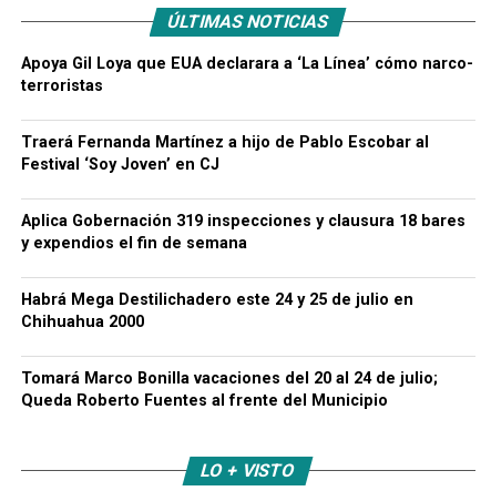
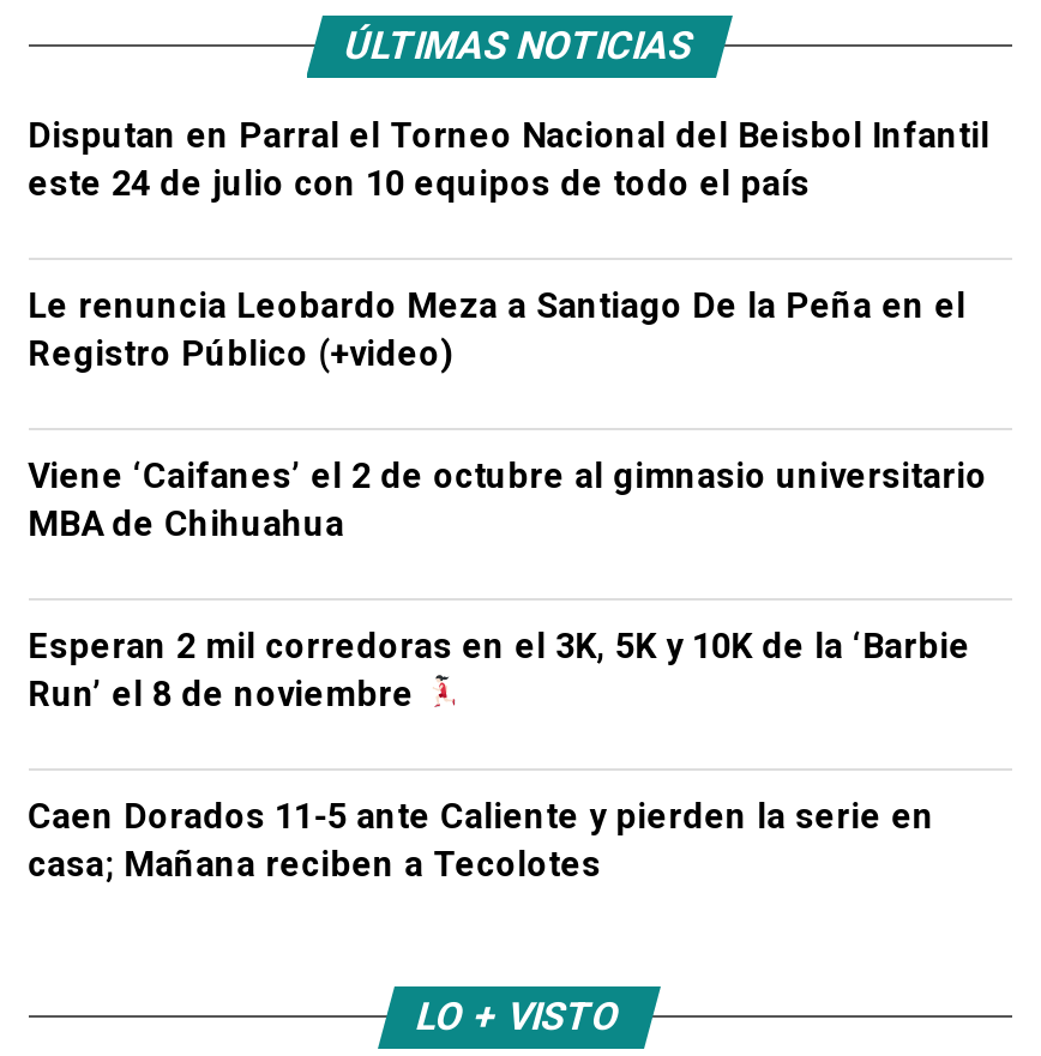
- Apoya Gil Loya que EUA declarara a ‘La Línea’ cómo narco-
- terroristas
+ Disputan en Parral el Torneo Nacional del Beisbol Infantil
+ este 24 de julio con 10 equipos de todo el país

- Traerá Fernanda Martínez a hijo de Pablo Escobar al
- Festival ‘Soy Joven’ en CJ
+ Le renuncia Leobardo Meza a Santiago De la Peña en el
+ Registro Público (+video)

- Aplica Gobernación 319 inspecciones y clausura 18 bares
- y expendios el fin de semana
+ Viene ‘Caifanes’ el 2 de octubre al gimnasio universitario
+ MBA de Chihuahua

- Habrá Mega Destilichadero este 24 y 25 de julio en
- Chihuahua 2000
+ Esperan 2 mil corredoras en el 3K, 5K y 10K de la ‘Barbie
+ Run’ el 8 de noviembre

- Tomará Marco Bonilla vacaciones del 20 al 24 de julio;
- Queda Roberto Fuentes al frente del Municipio
+ Caen Dorados 11-5 ante Caliente y pierden la serie en
+ casa; Mañana reciben a Tecolotes
